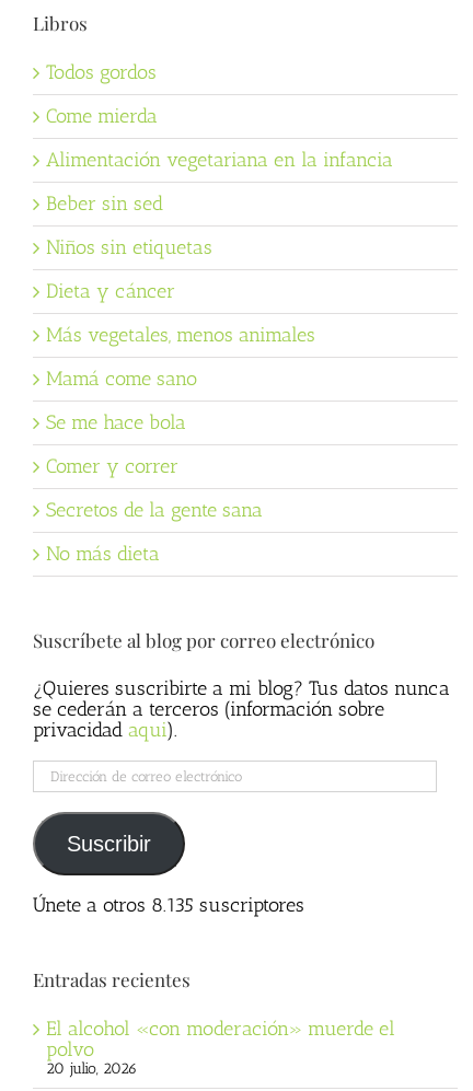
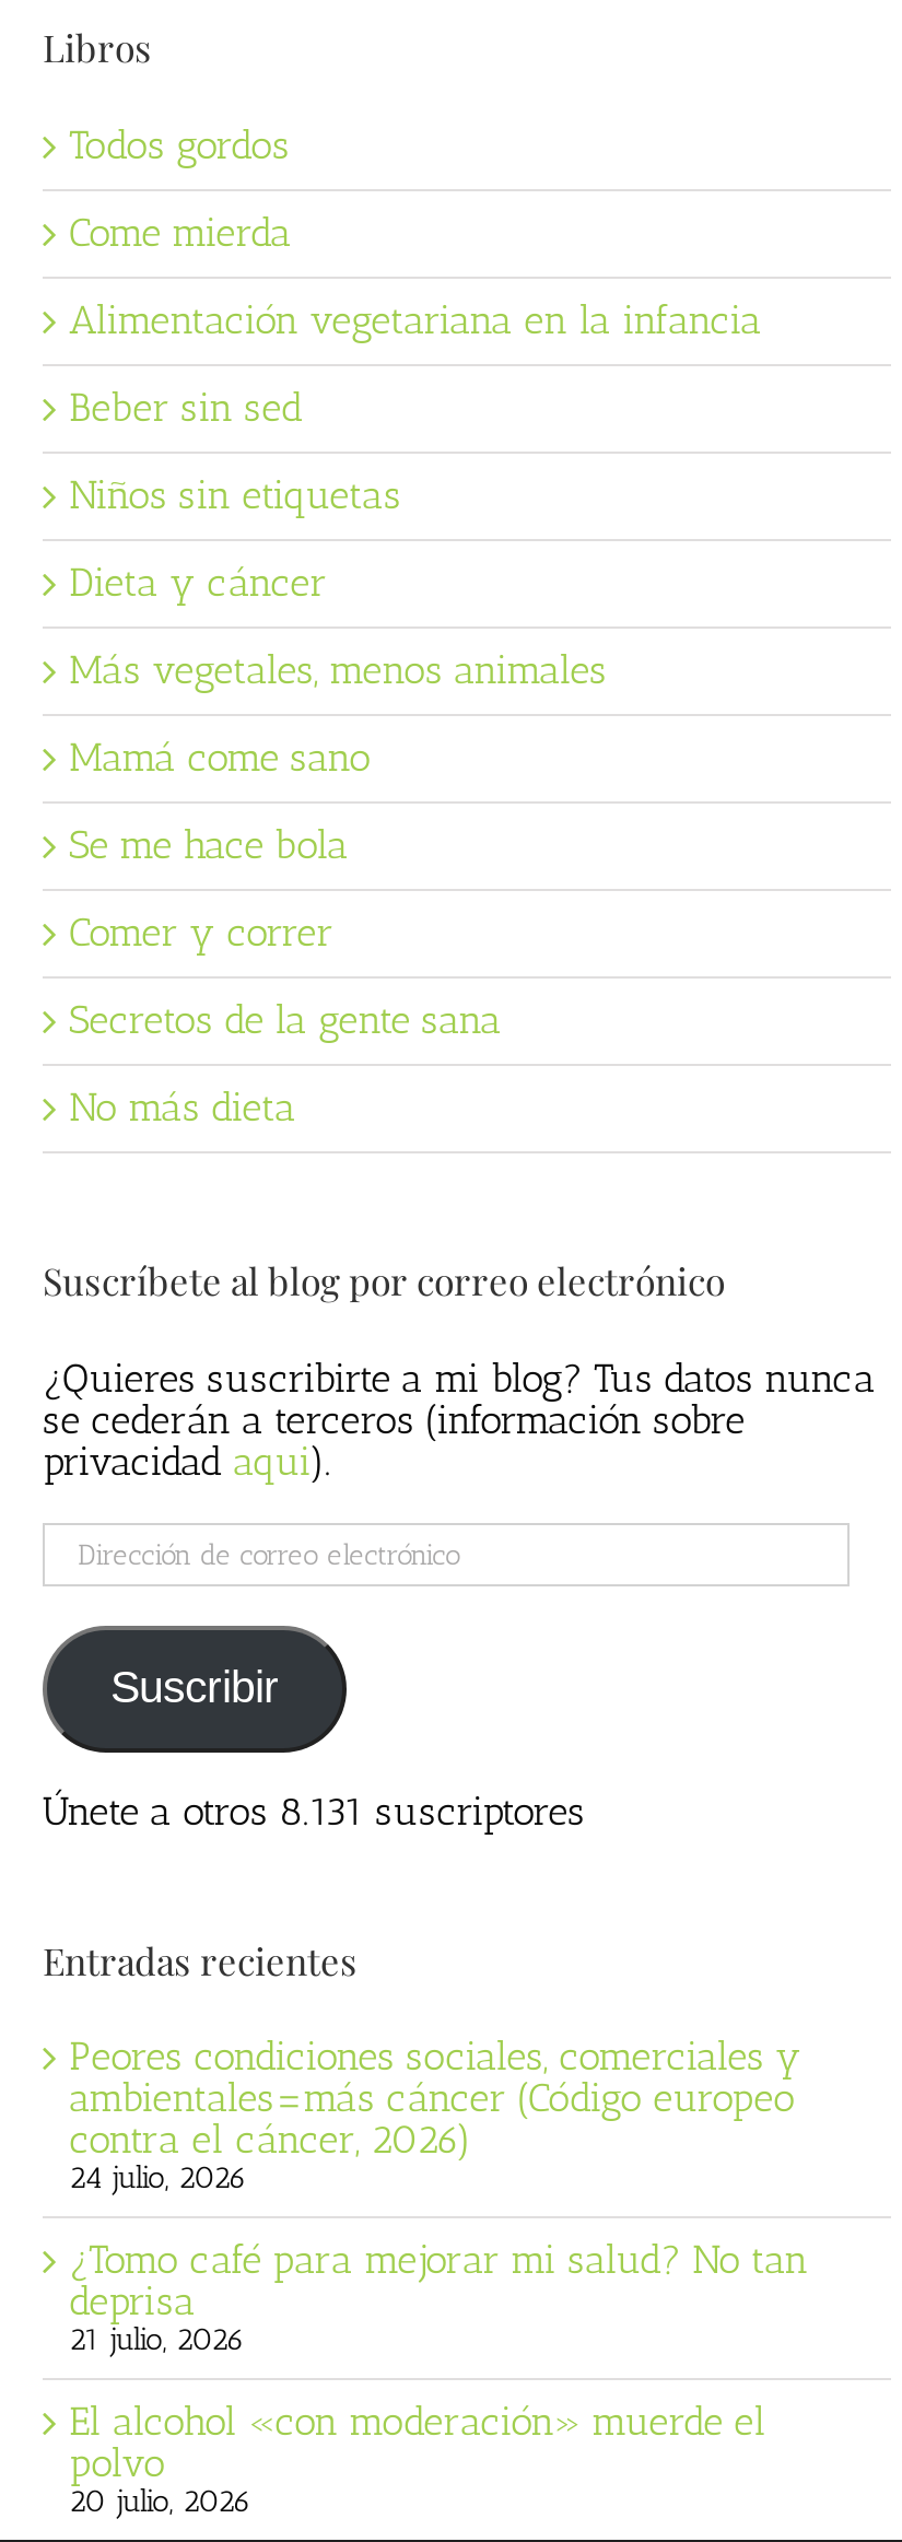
- Únete a otros 8.135 suscriptores
+ Únete a otros 8.131 suscriptores

+ Peores condiciones sociales, comerciales y
+ ambientales=más cáncer (Código europeo
+ contra el cáncer, 2026)
+ 24 julio, 2026
+ ¿Tomo café para mejorar mi salud? No tan
+ deprisa
+ 21 julio, 2026
